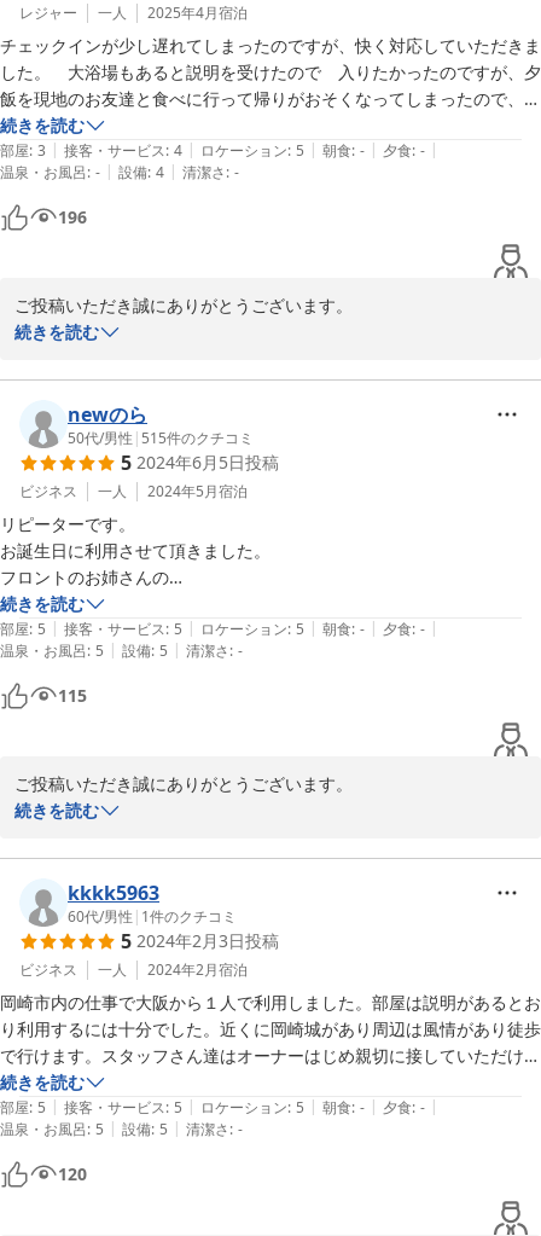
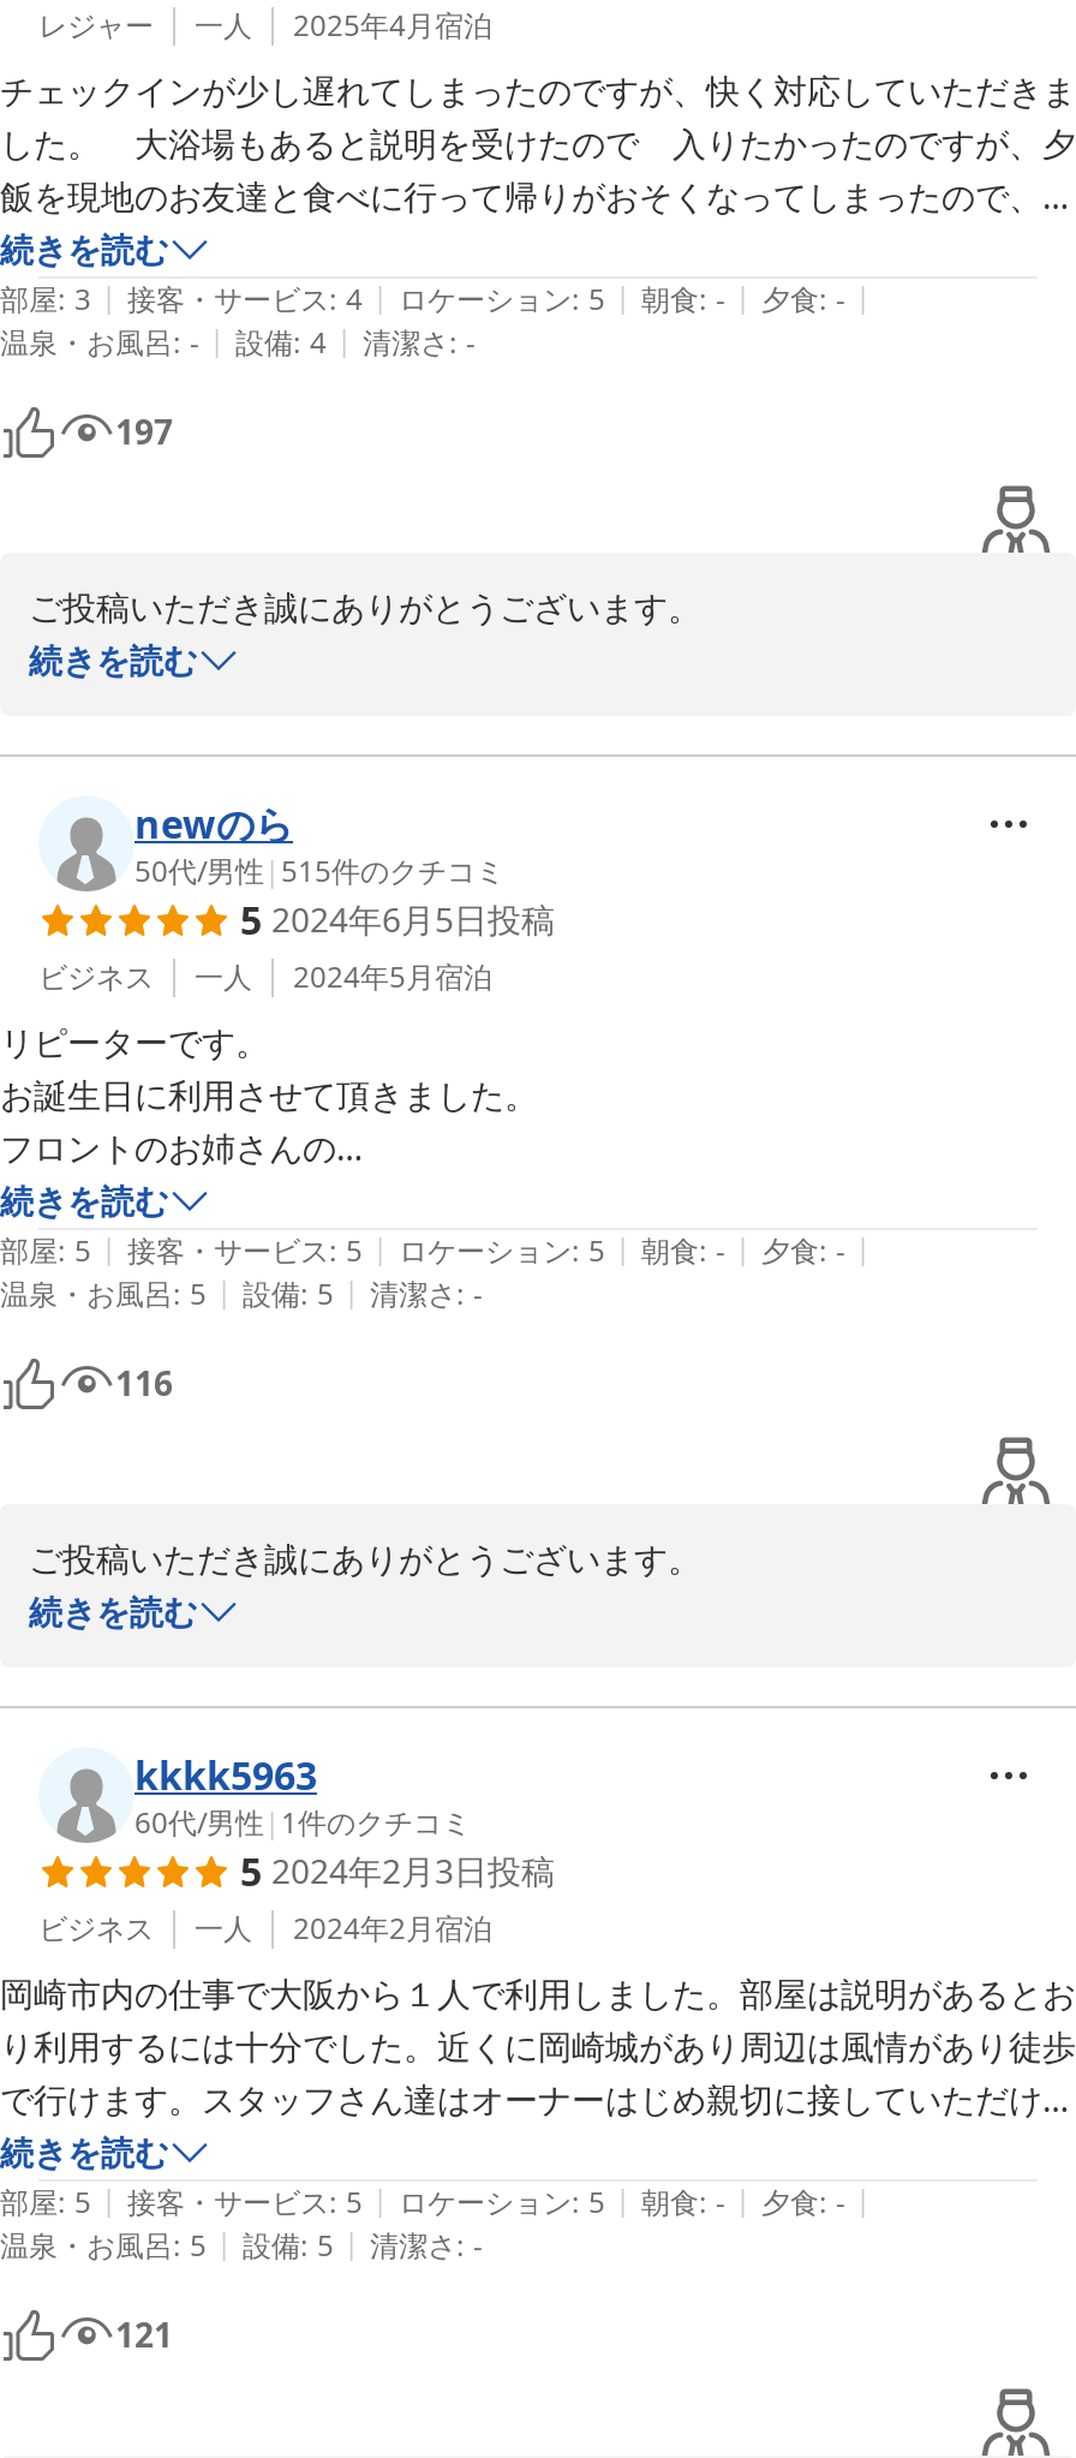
- 196
+ 197

- 115
+ 116

- 120
+ 121
